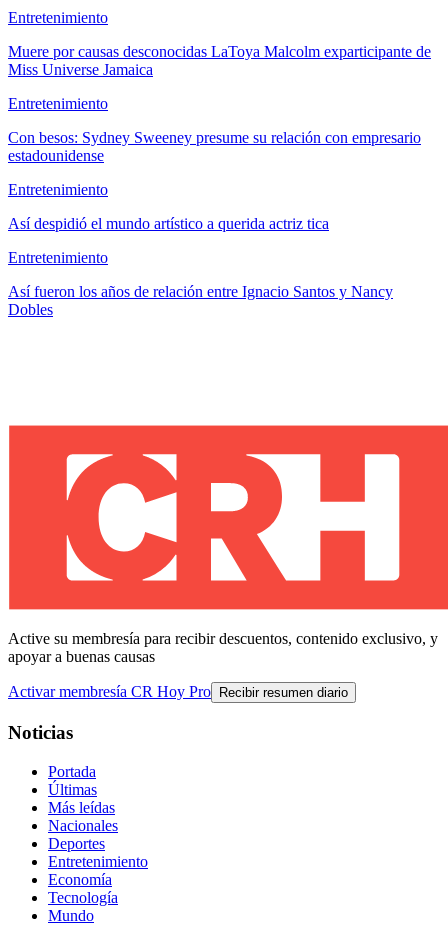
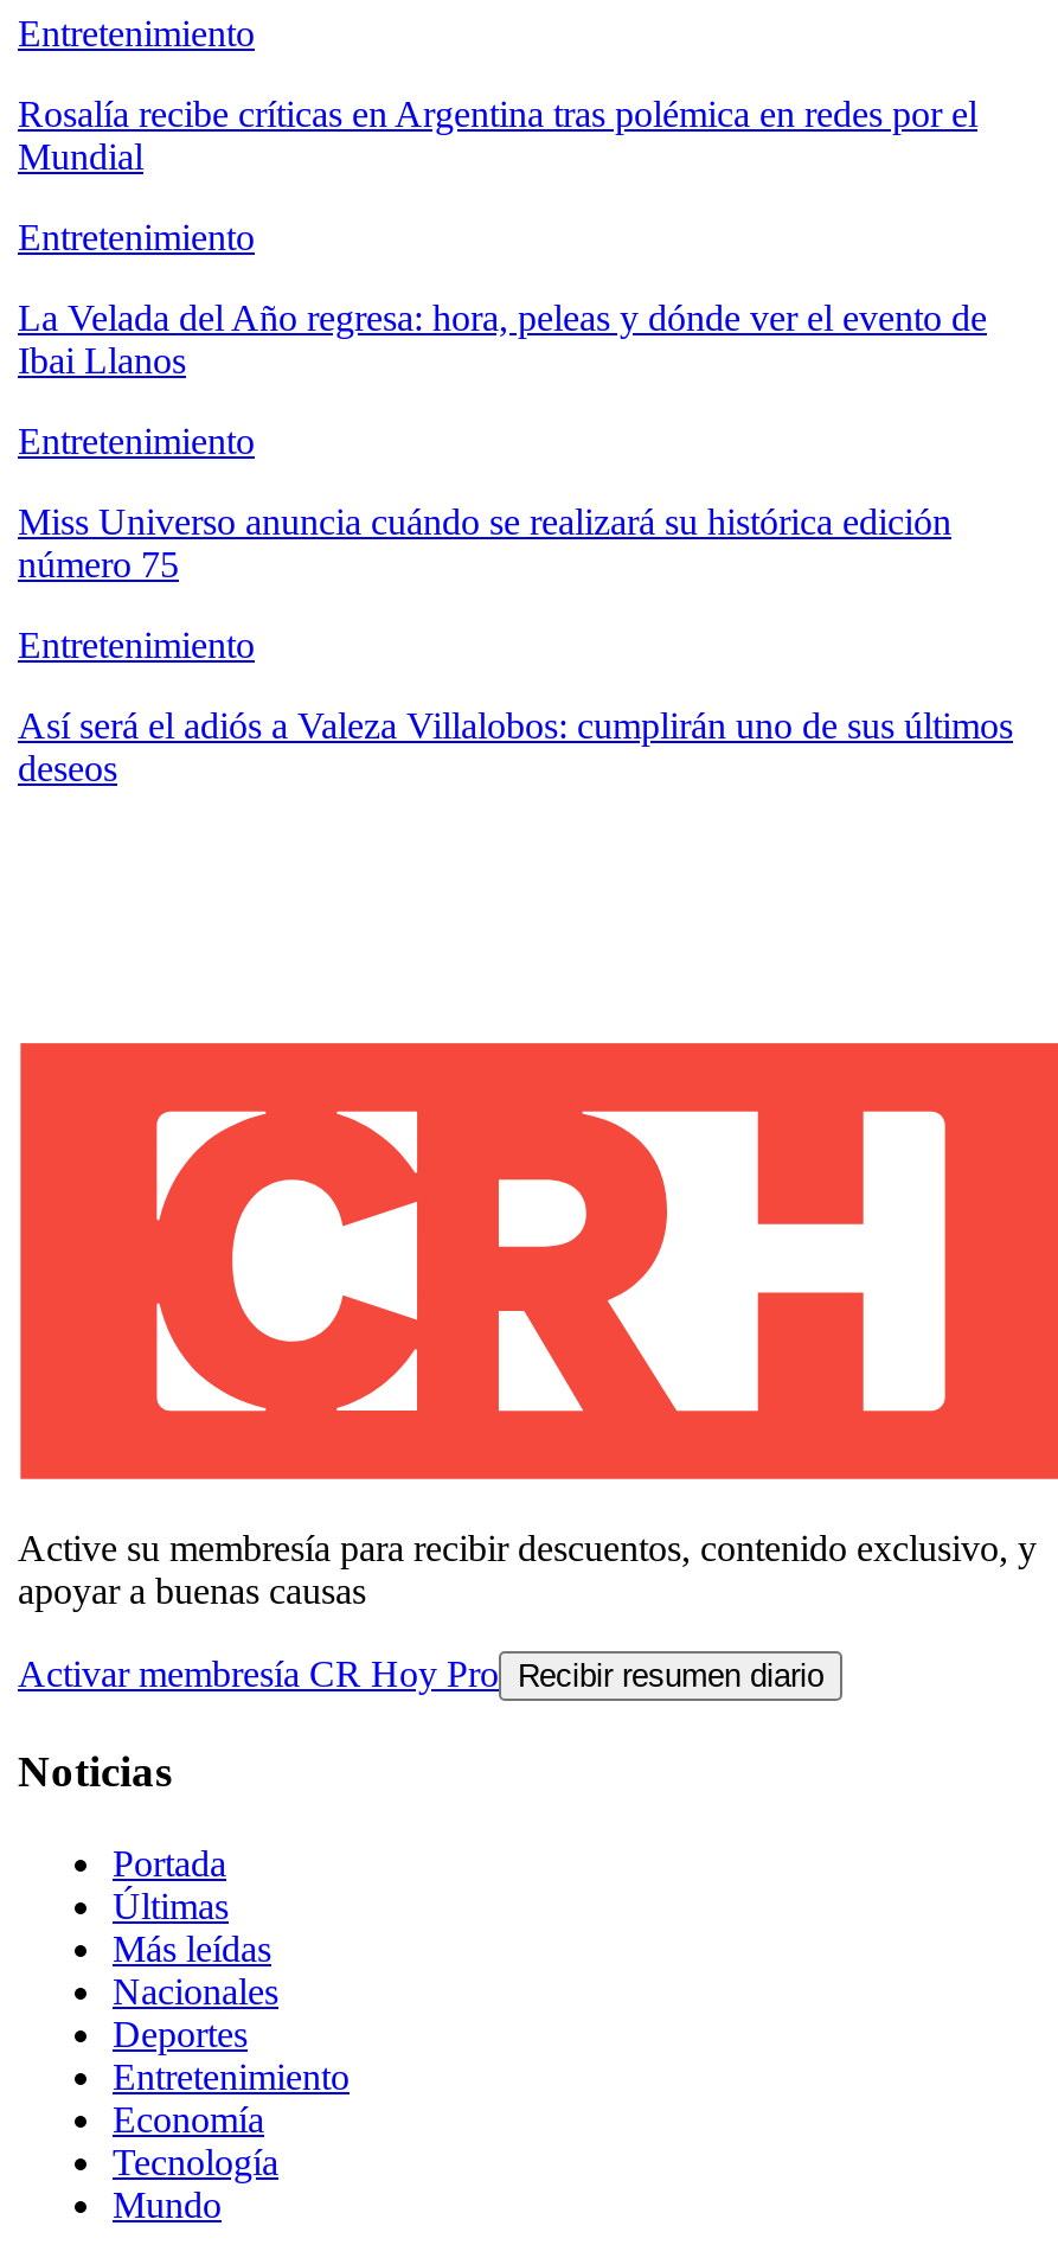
- Muere por causas desconocidas LaToya Malcolm exparticipante de
- Miss Universe Jamaica
+ Rosalía recibe críticas en Argentina tras polémica en redes por el
+ Mundial

- Con besos: Sydney Sweeney presume su relación con empresario
- estadounidense
+ La Velada del Año regresa: hora, peleas y dónde ver el evento de
+ Ibai Llanos

- Así despidió el mundo artístico a querida actriz tica
+ Miss Universo anuncia cuándo se realizará su histórica edición
+ número 75

- Así fueron los años de relación entre Ignacio Santos y Nancy
- Dobles
+ Así será el adiós a Valeza Villalobos: cumplirán uno de sus últimos
+ deseos
